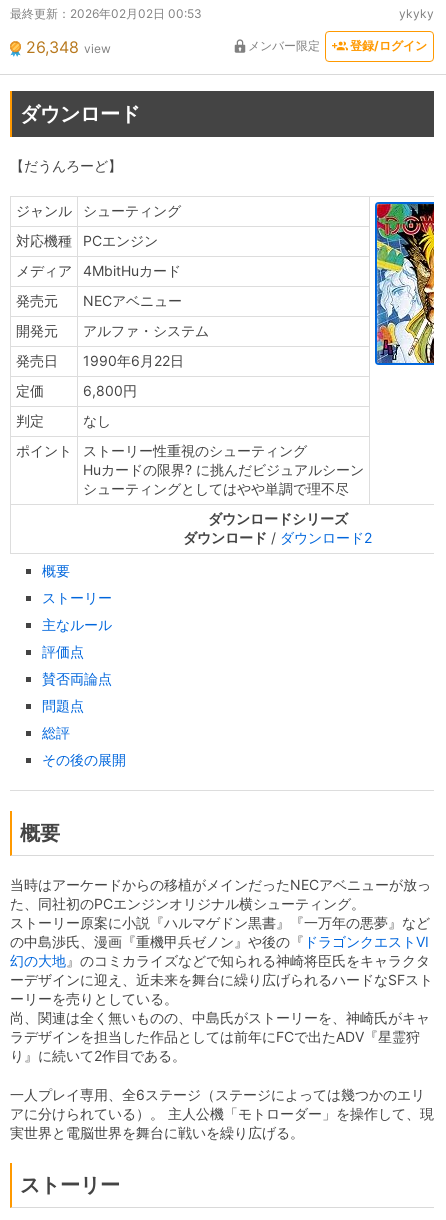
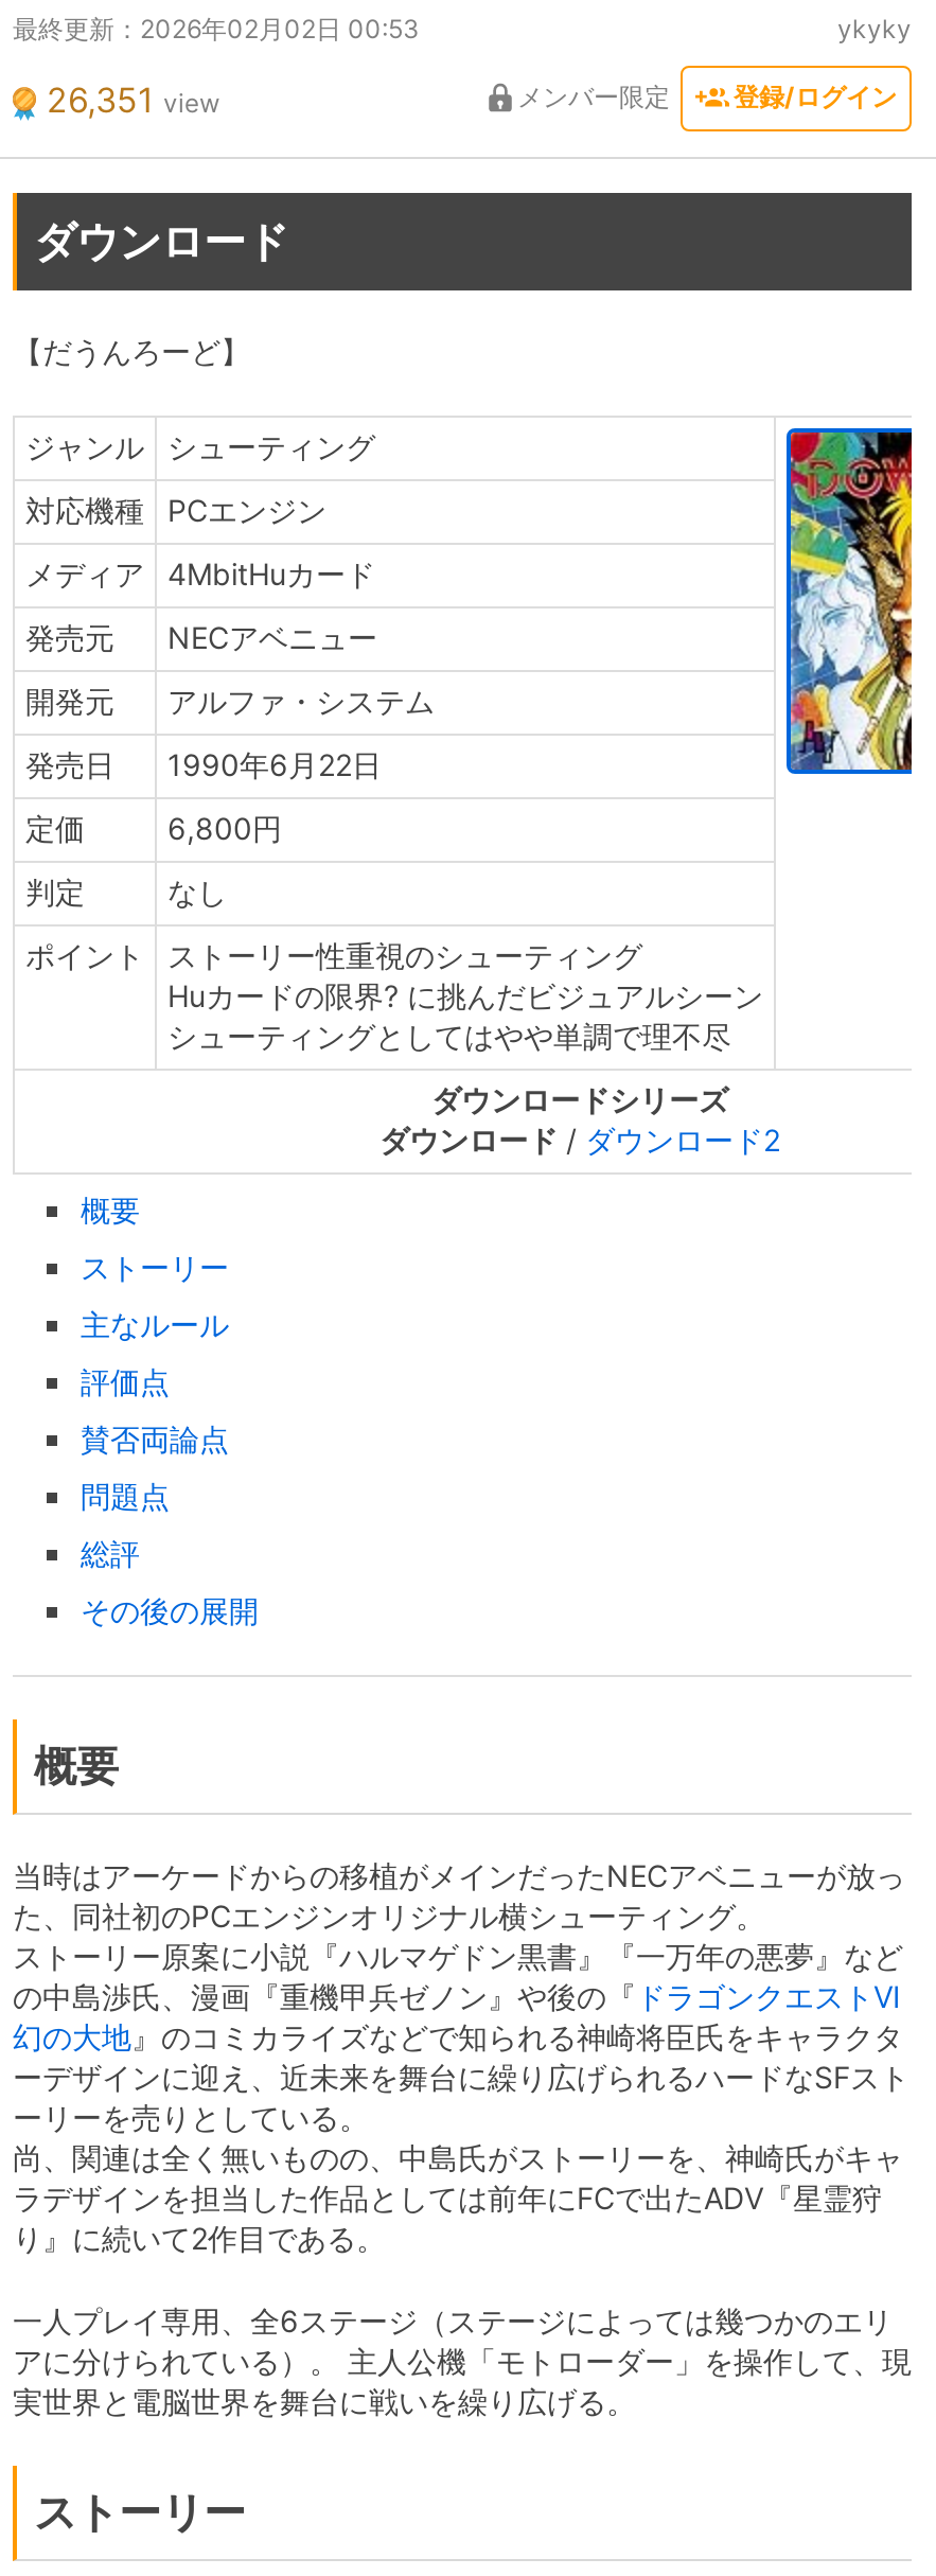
- 26,348 view
+ 26,351 view
